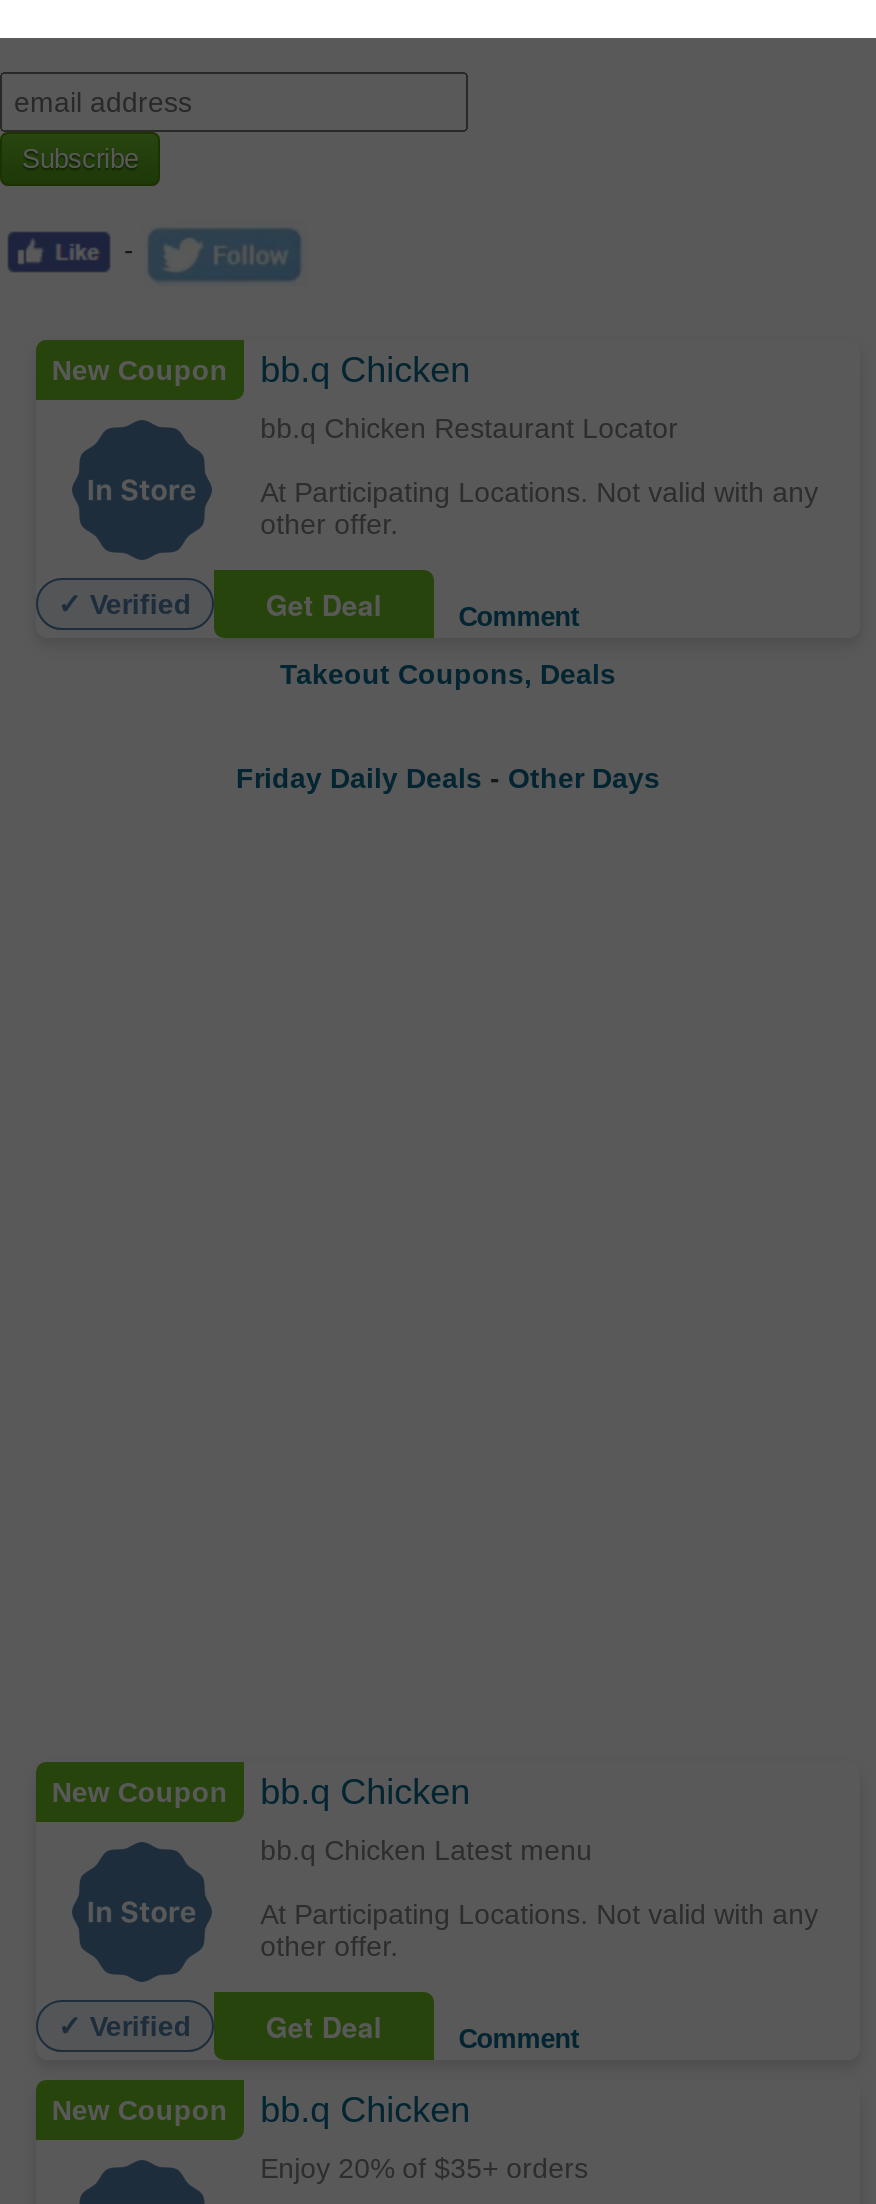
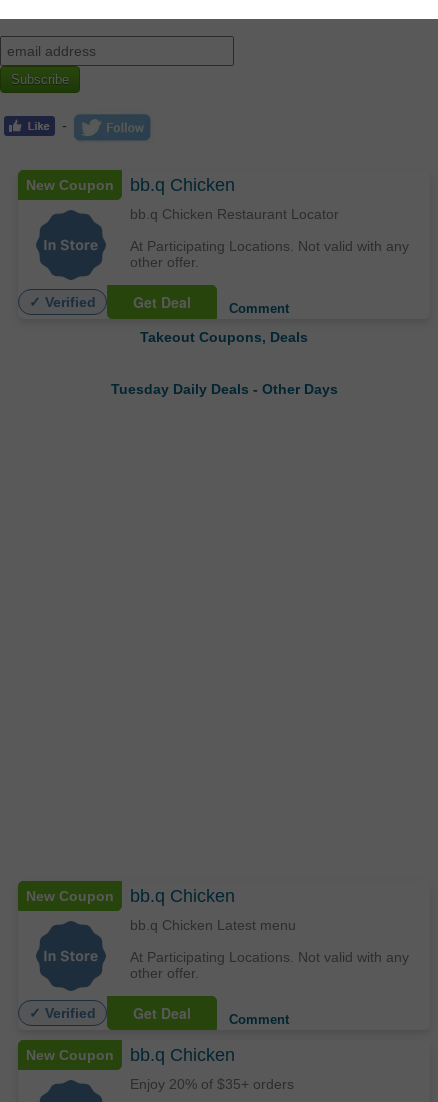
- Friday Daily Deals - Other Days
+ Tuesday Daily Deals - Other Days
